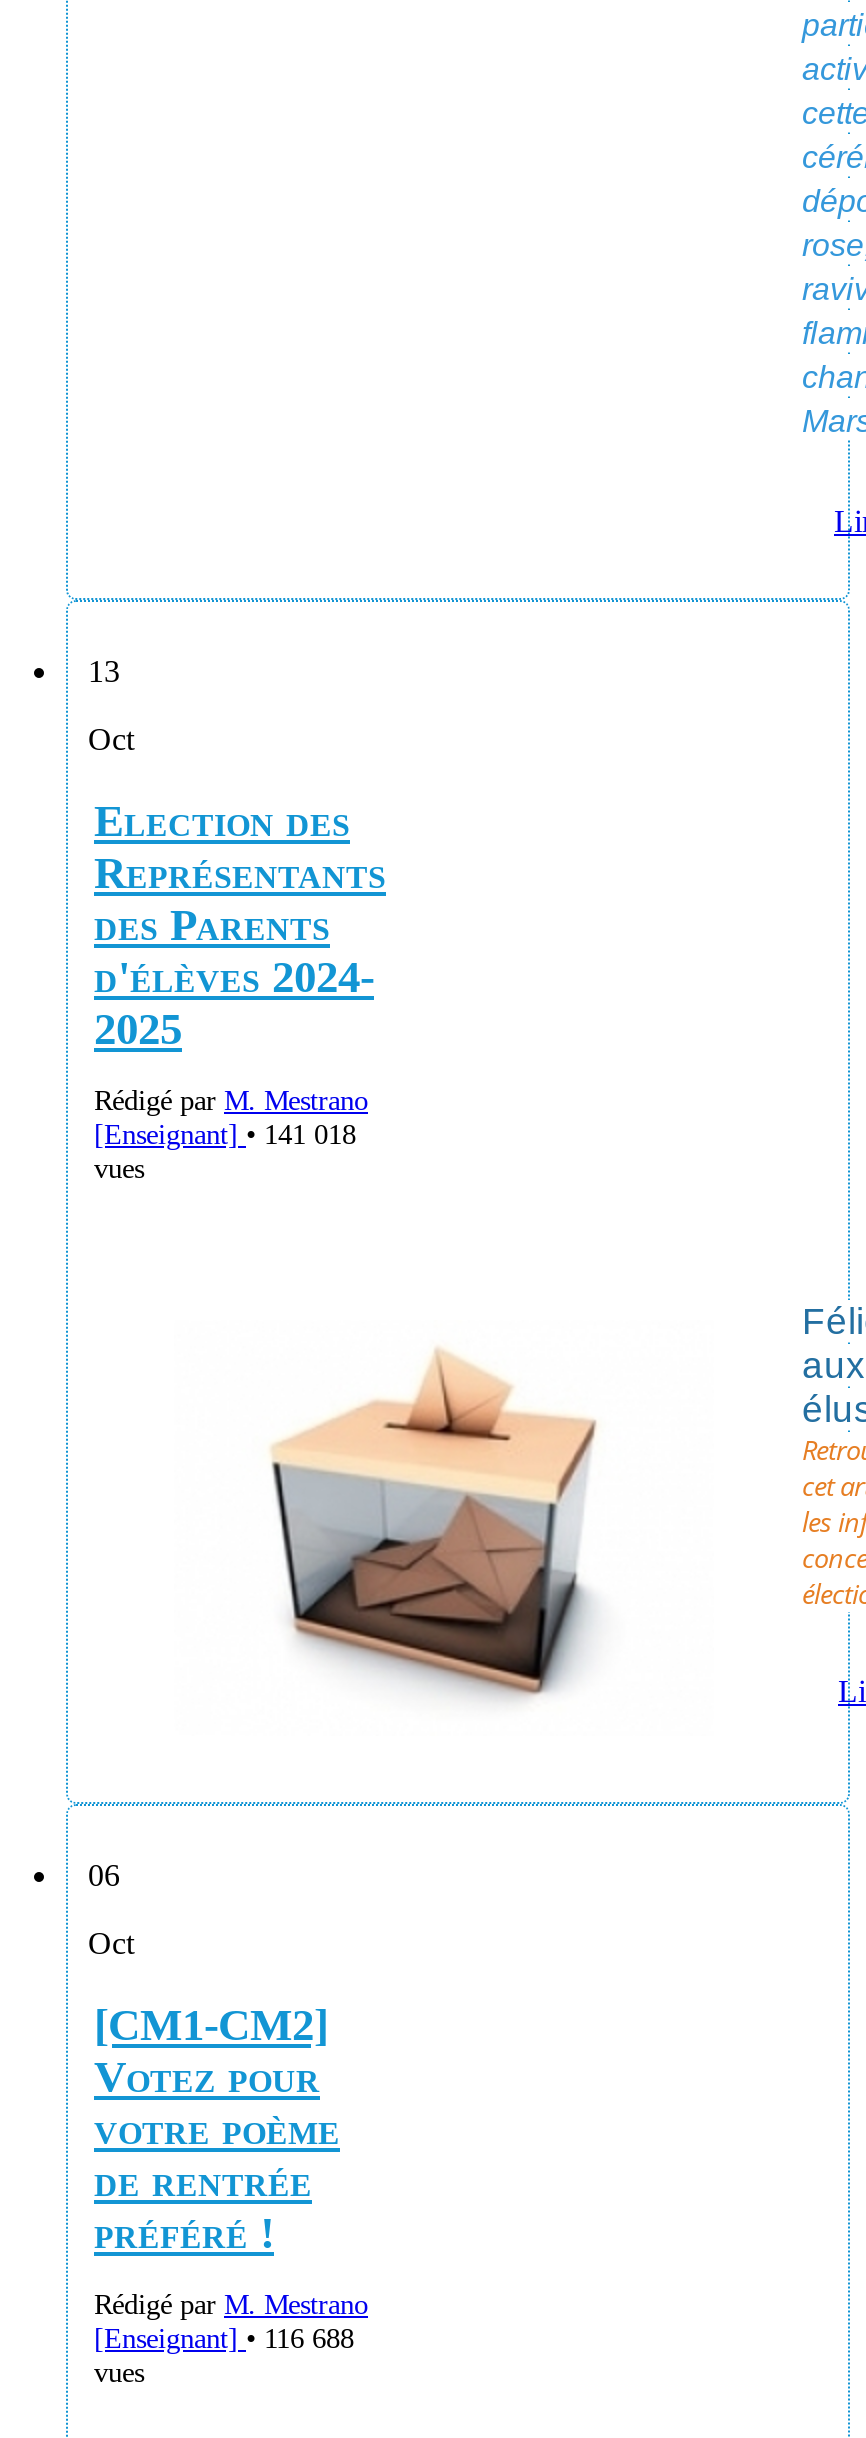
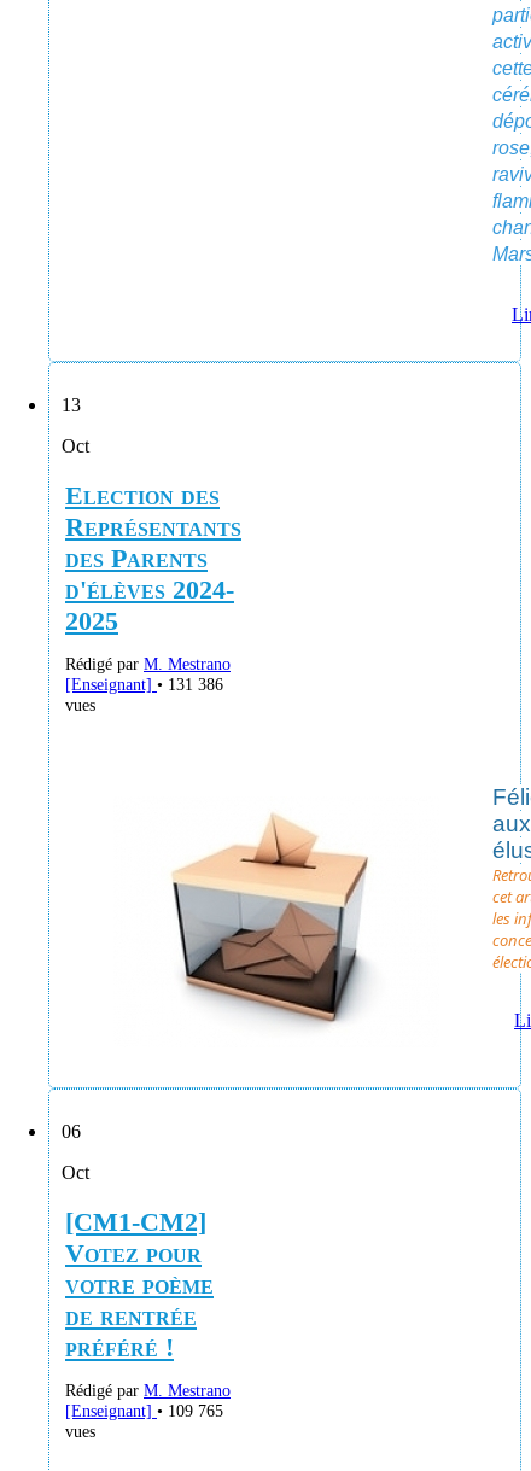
- [Enseignant] • 141 018
+ [Enseignant] • 131 386

- [Enseignant] • 116 688
+ [Enseignant] • 109 765
